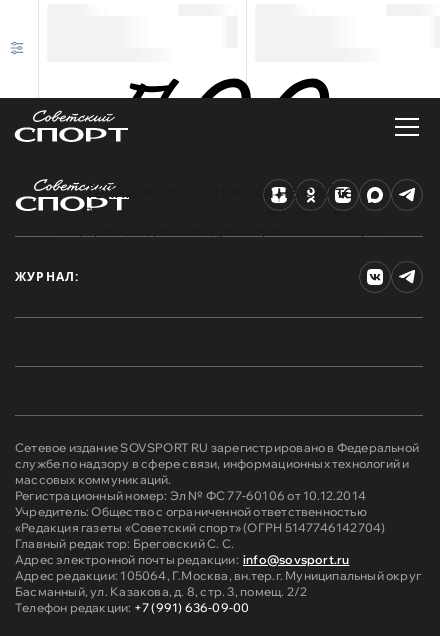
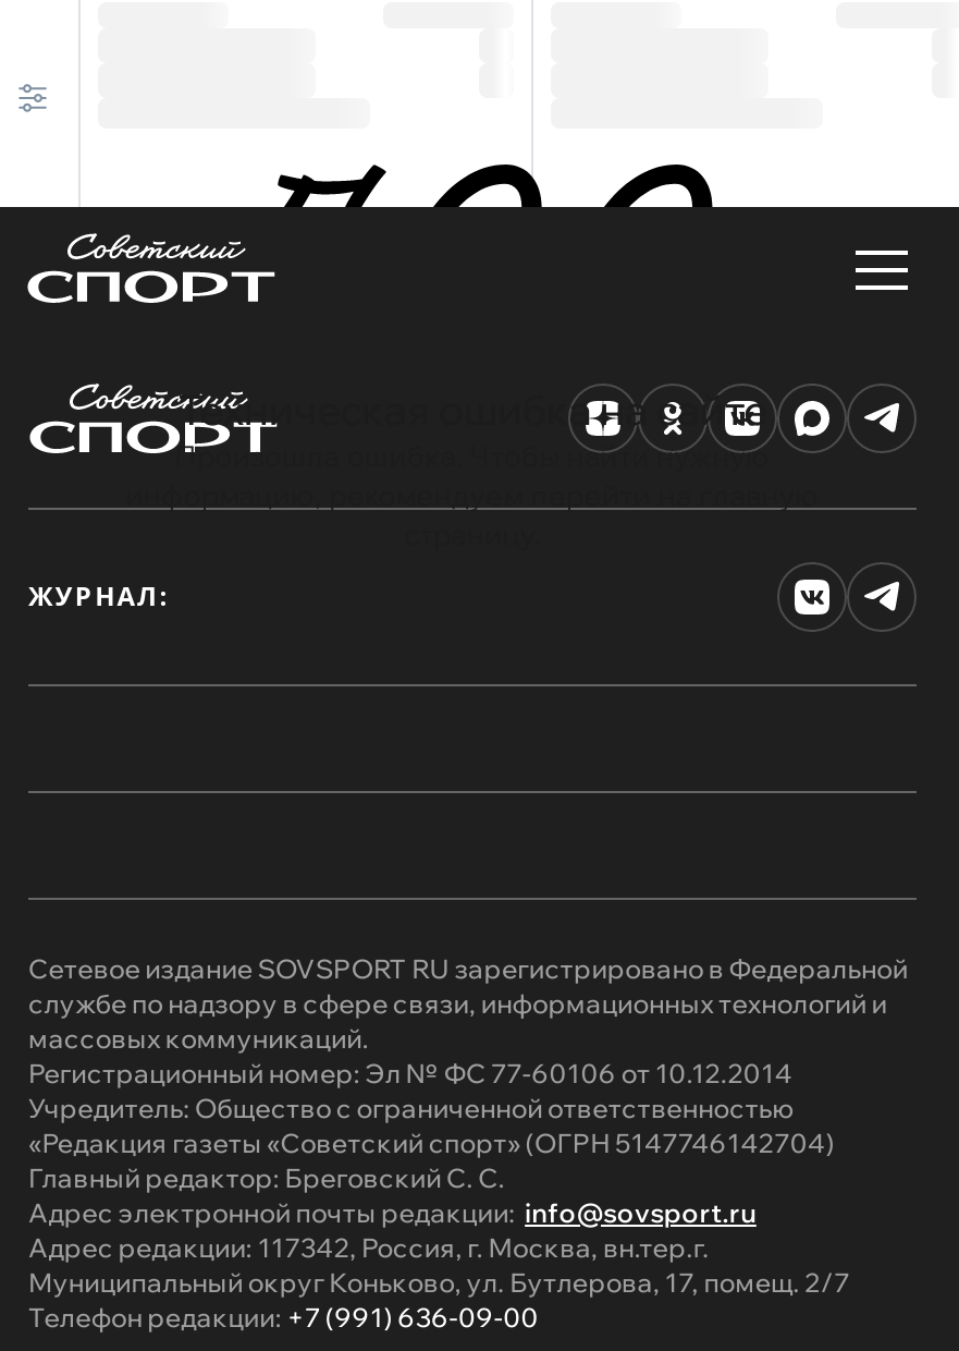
- Адрес редакции: 105064, Г.Москва, вн.тер.г. Муниципальный округ
- Басманный, ул. Казакова, д. 8, стр. 3, помещ. 2/2
+ Адрес редакции: 117342, Россия, г. Москва, вн.тер.г.
+ Муниципальный округ Коньково, ул. Бутлерова, 17, помещ. 2/7
